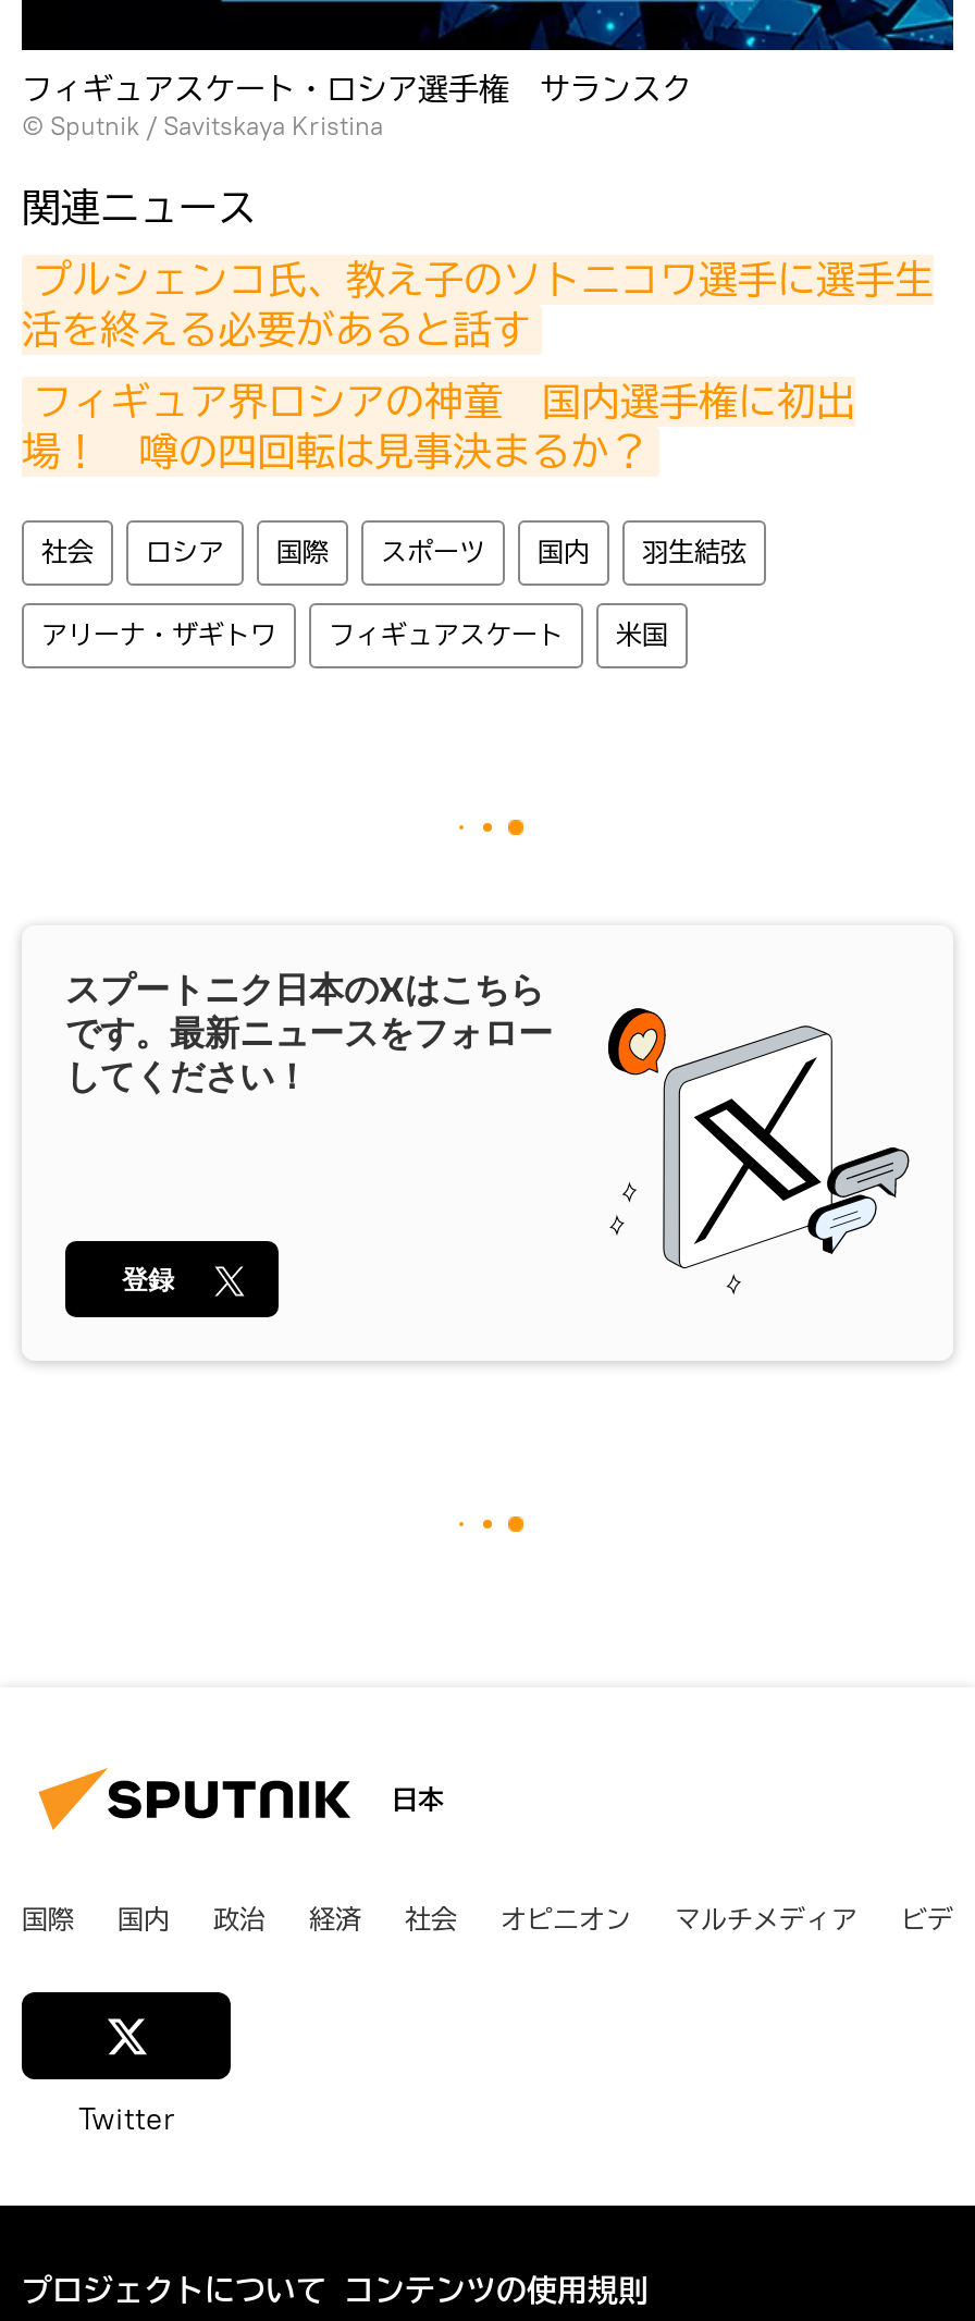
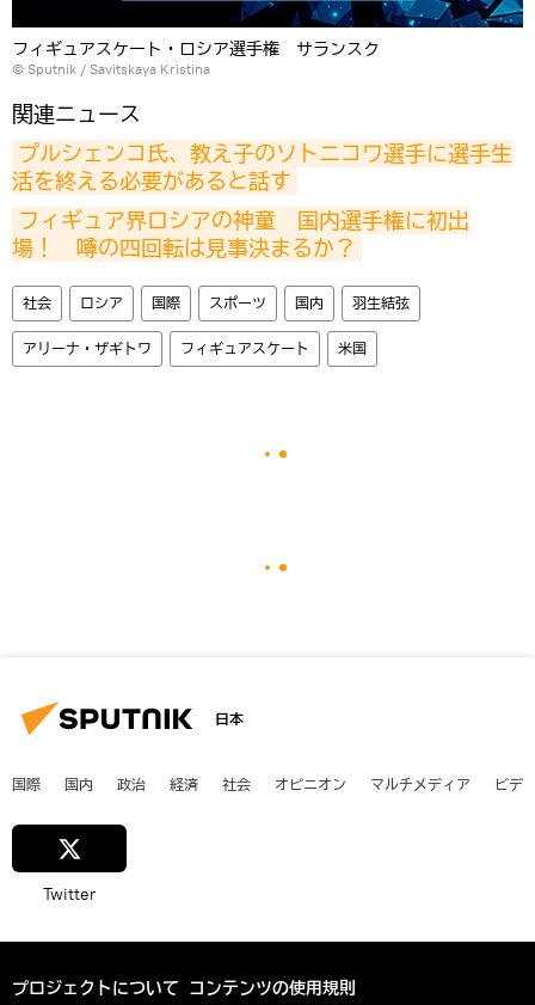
- [image]
- スプートニク日本のXはこちら
- です。最新ニュースをフォロー
- してください！

- 登録
